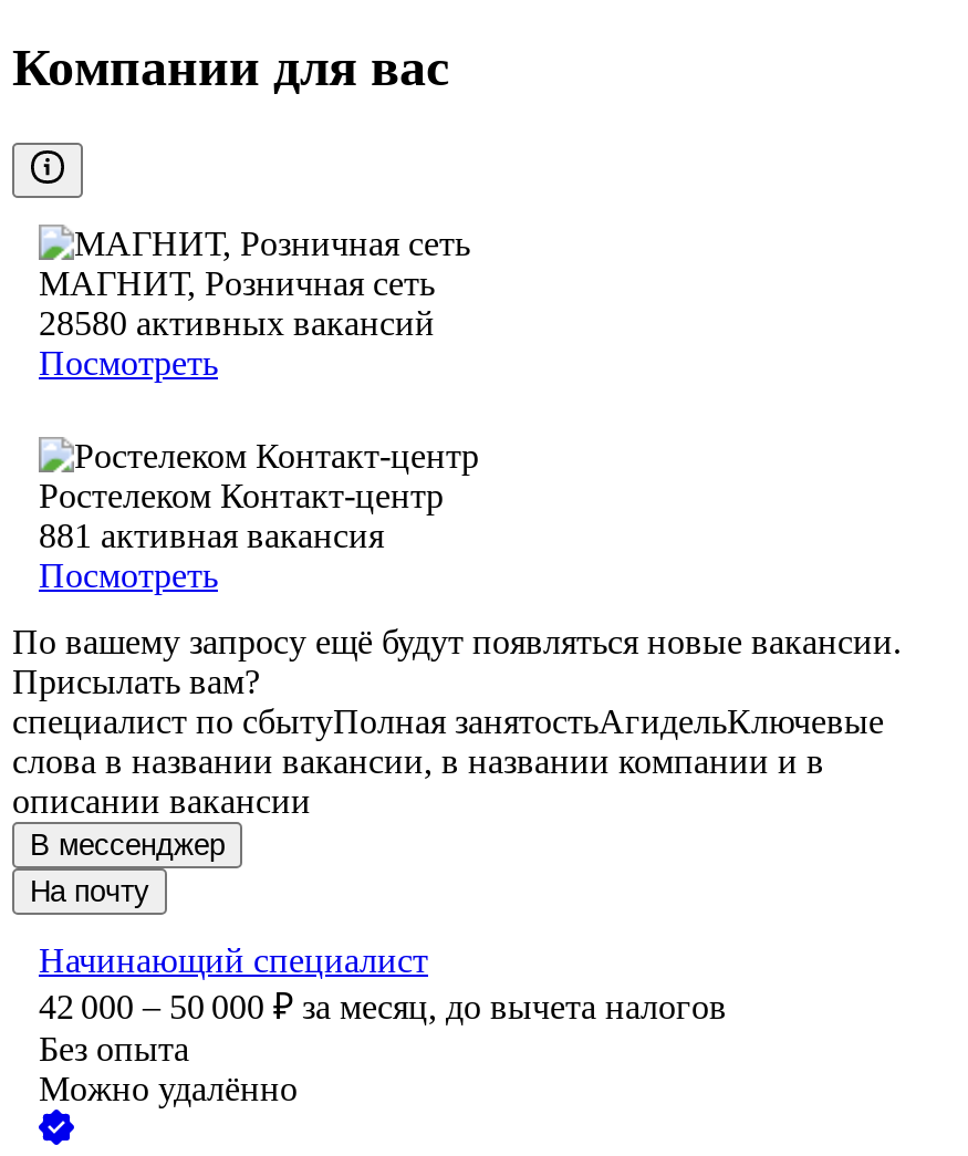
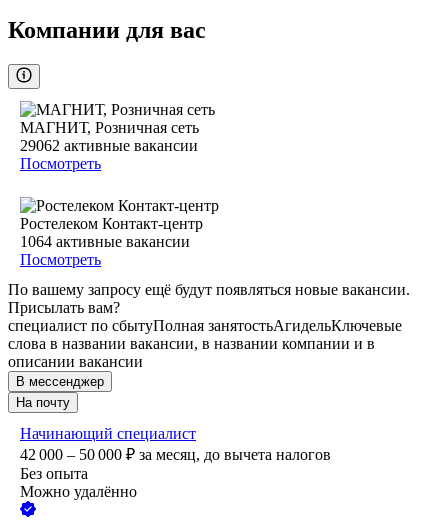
- 28580 активных вакансий
+ 29062 активные вакансии

- 881 активная вакансия
+ 1064 активные вакансии
